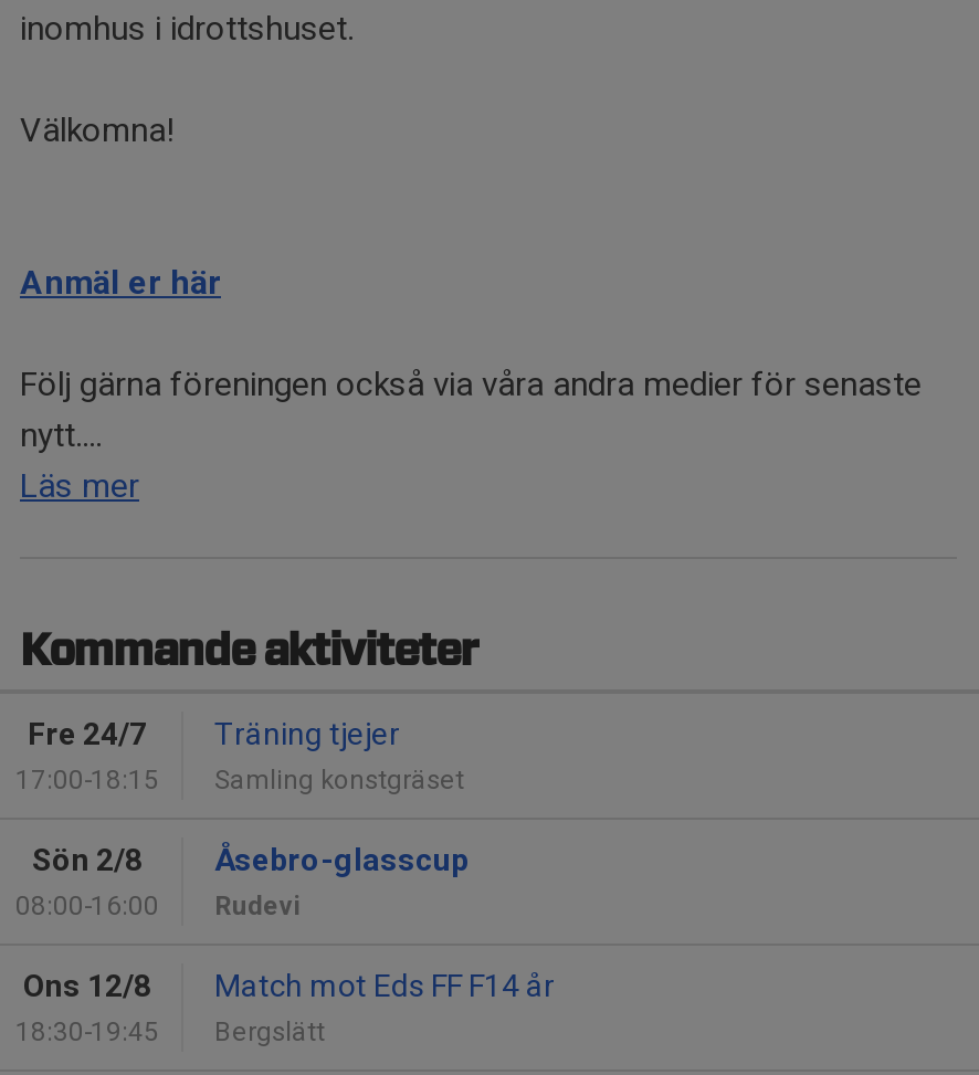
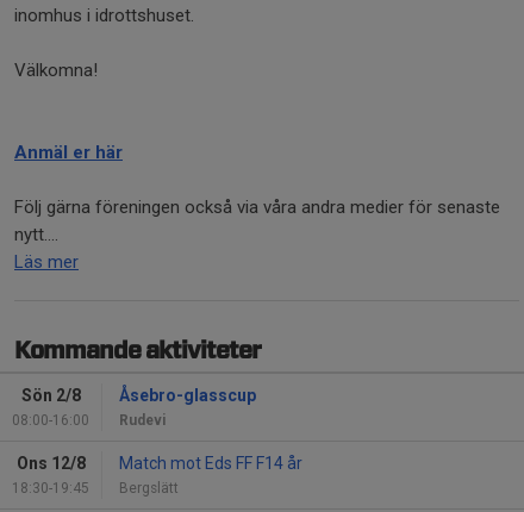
- Fre 24/7
- 17:00-18:15

- Träning tjejer
- Samling konstgräset
